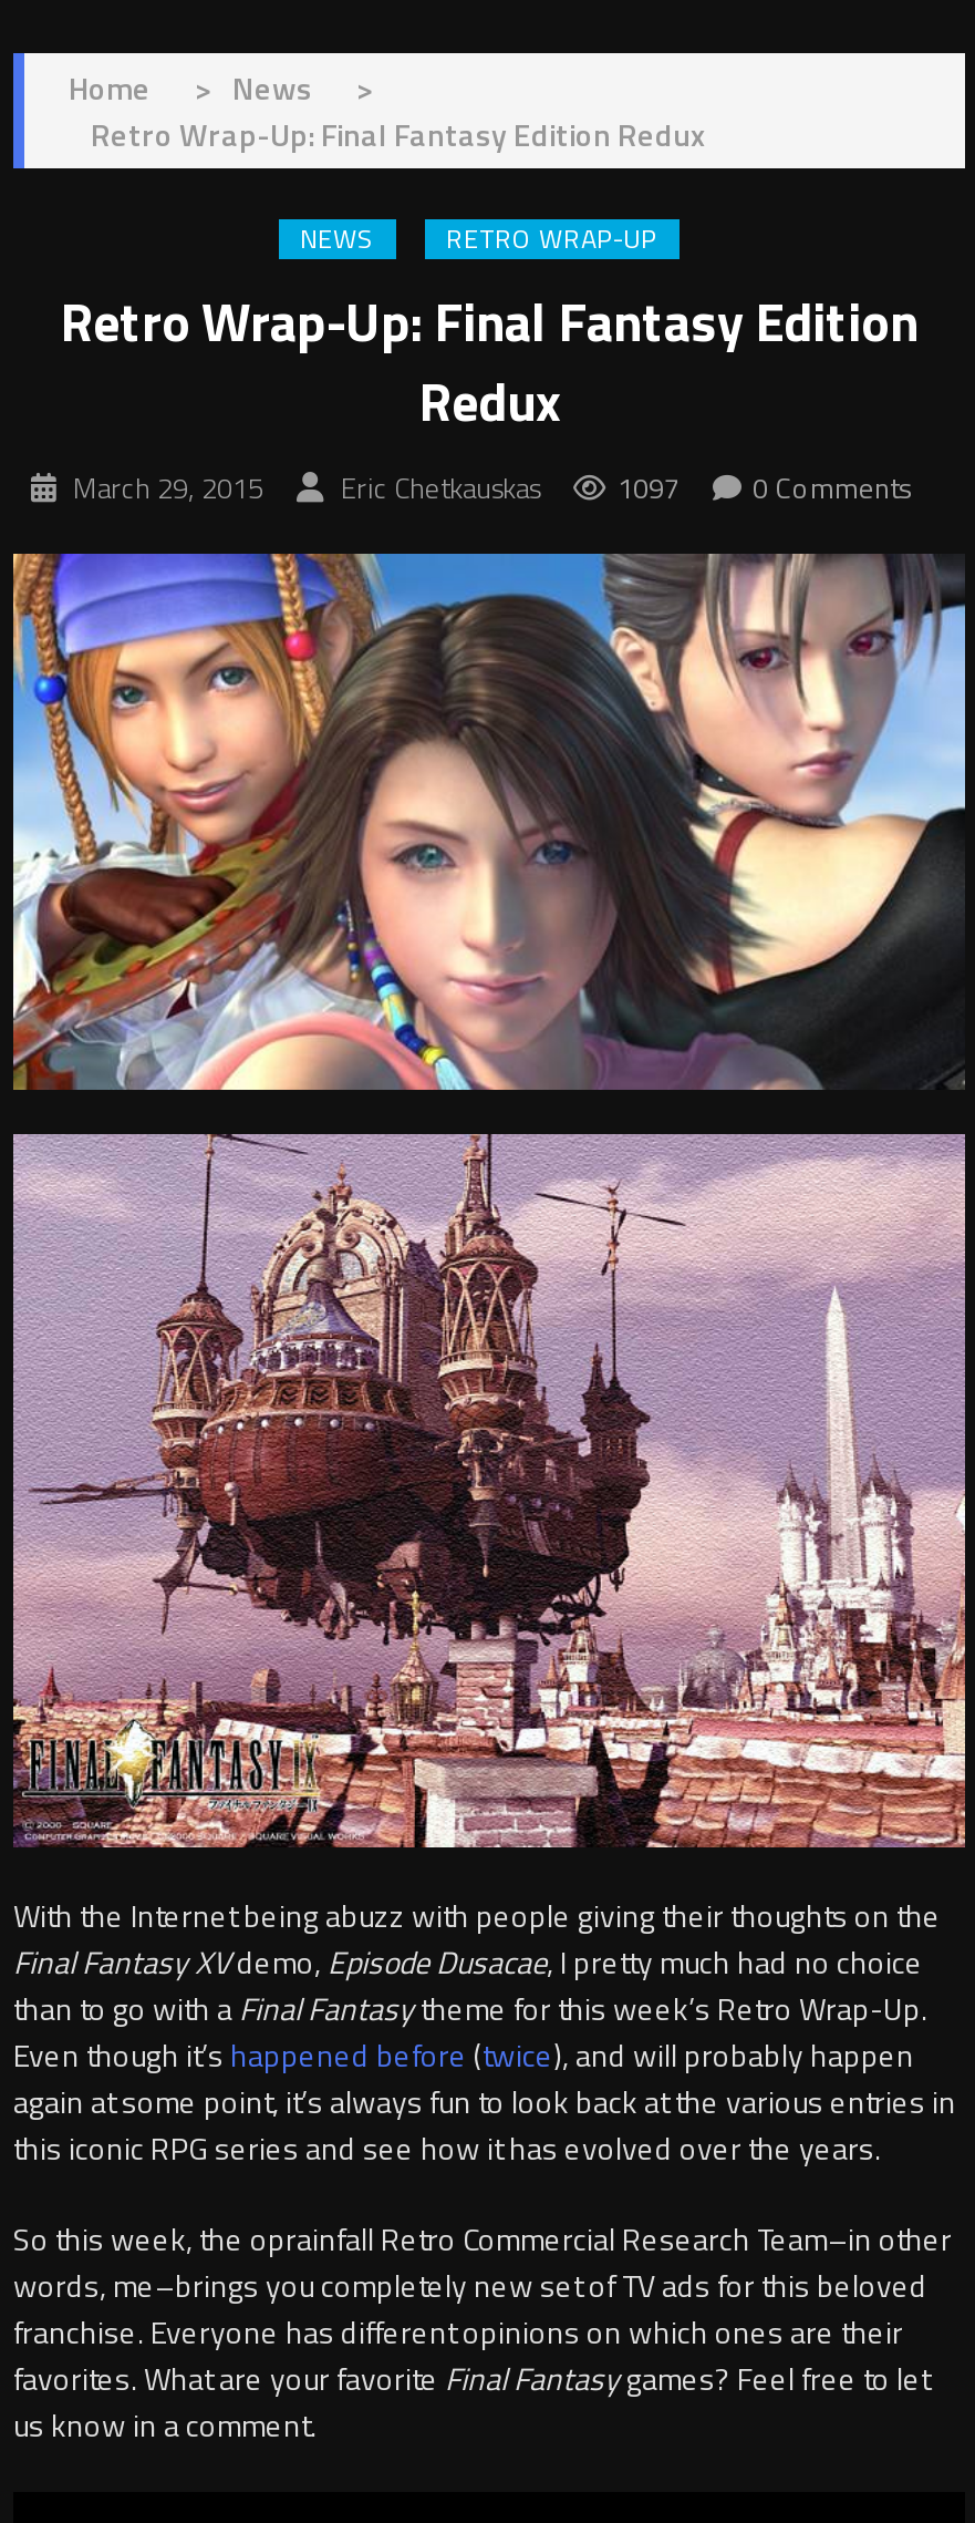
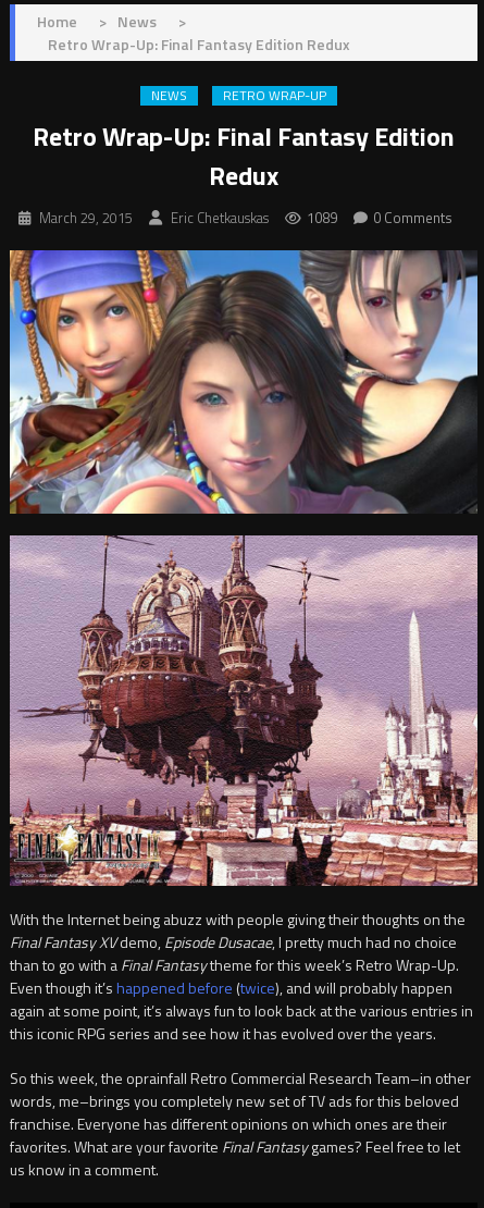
- March 29, 2015 Eric Chetkauskas 1097 0 Comments
+ March 29, 2015 Eric Chetkauskas 1089 0 Comments
